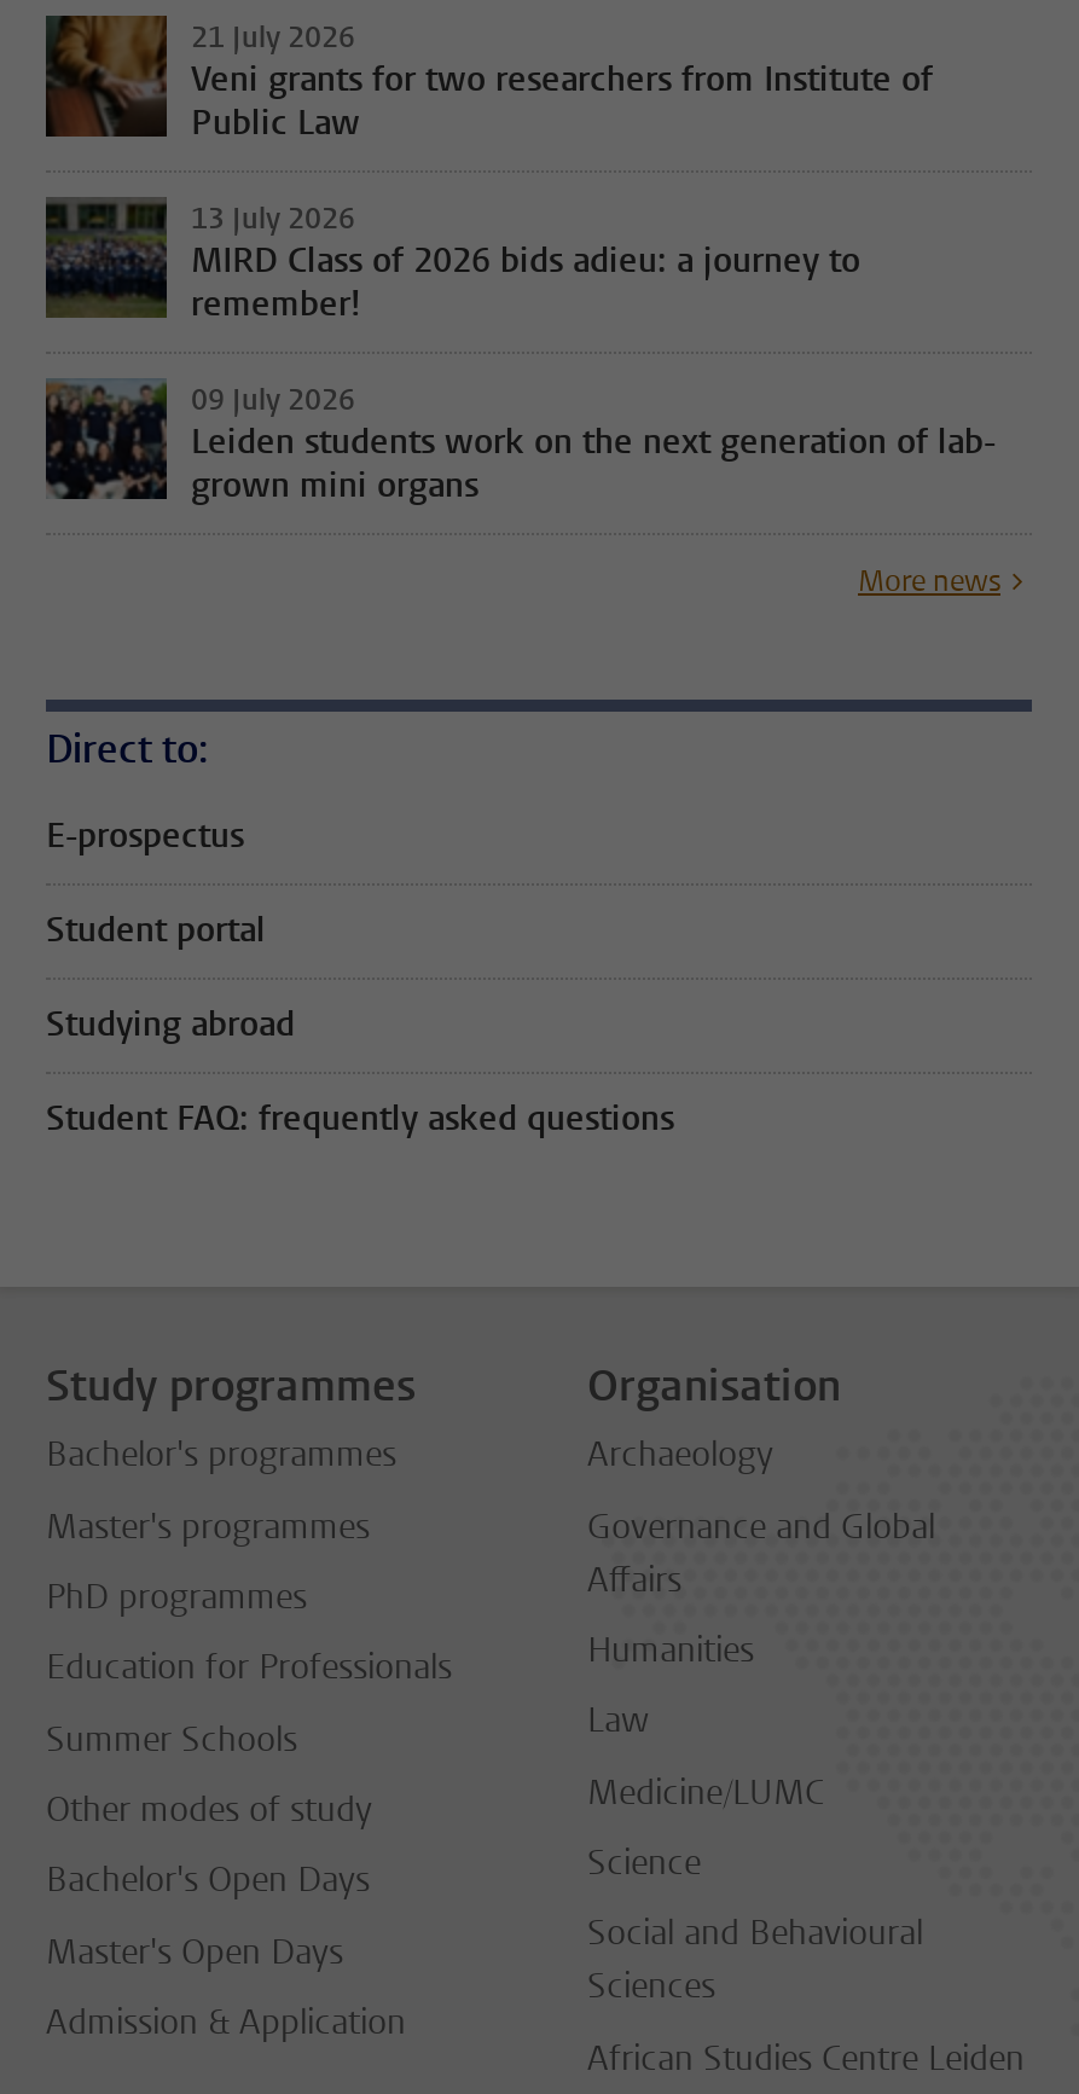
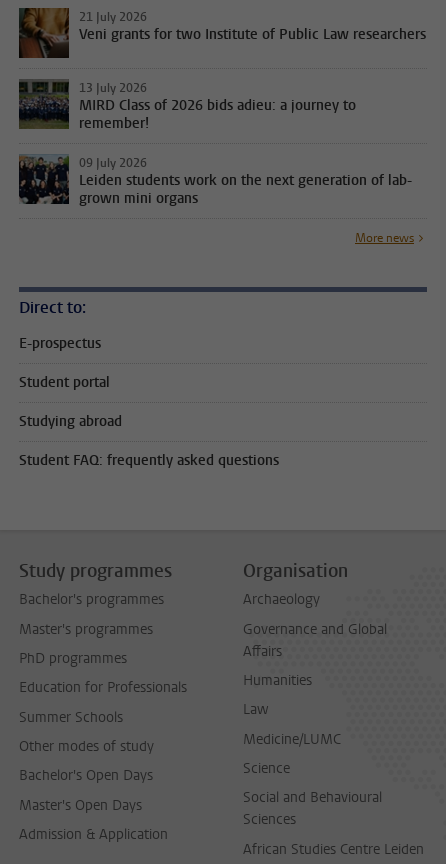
- Veni grants for two researchers from Institute of
- Public Law
+ Veni grants for two Institute of Public Law researchers
